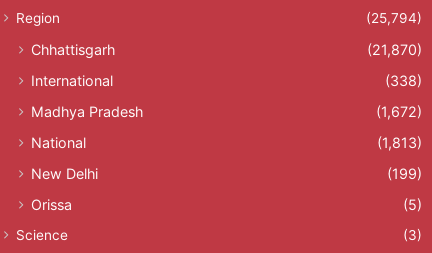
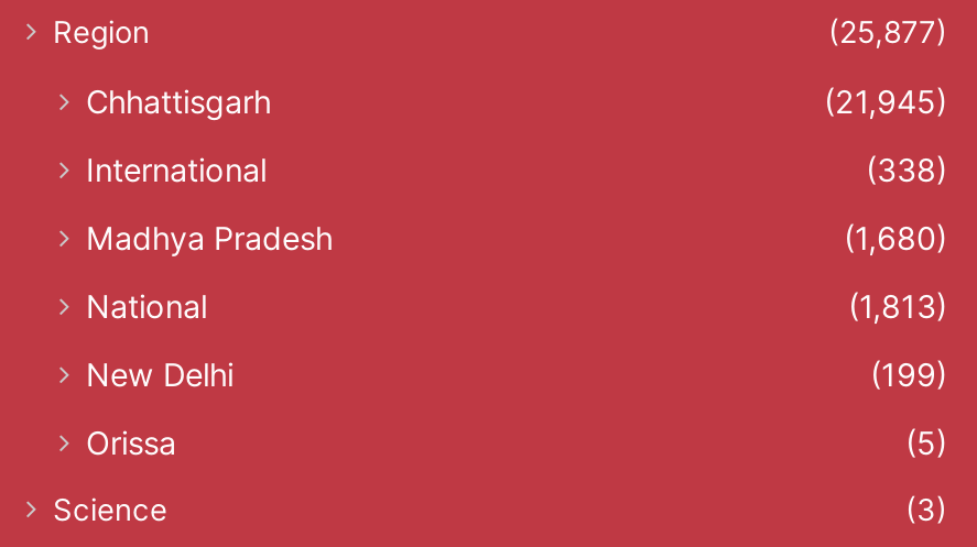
- (25,794)
+ (25,877)

- (21,870)
+ (21,945)

- (1,672)
+ (1,680)
